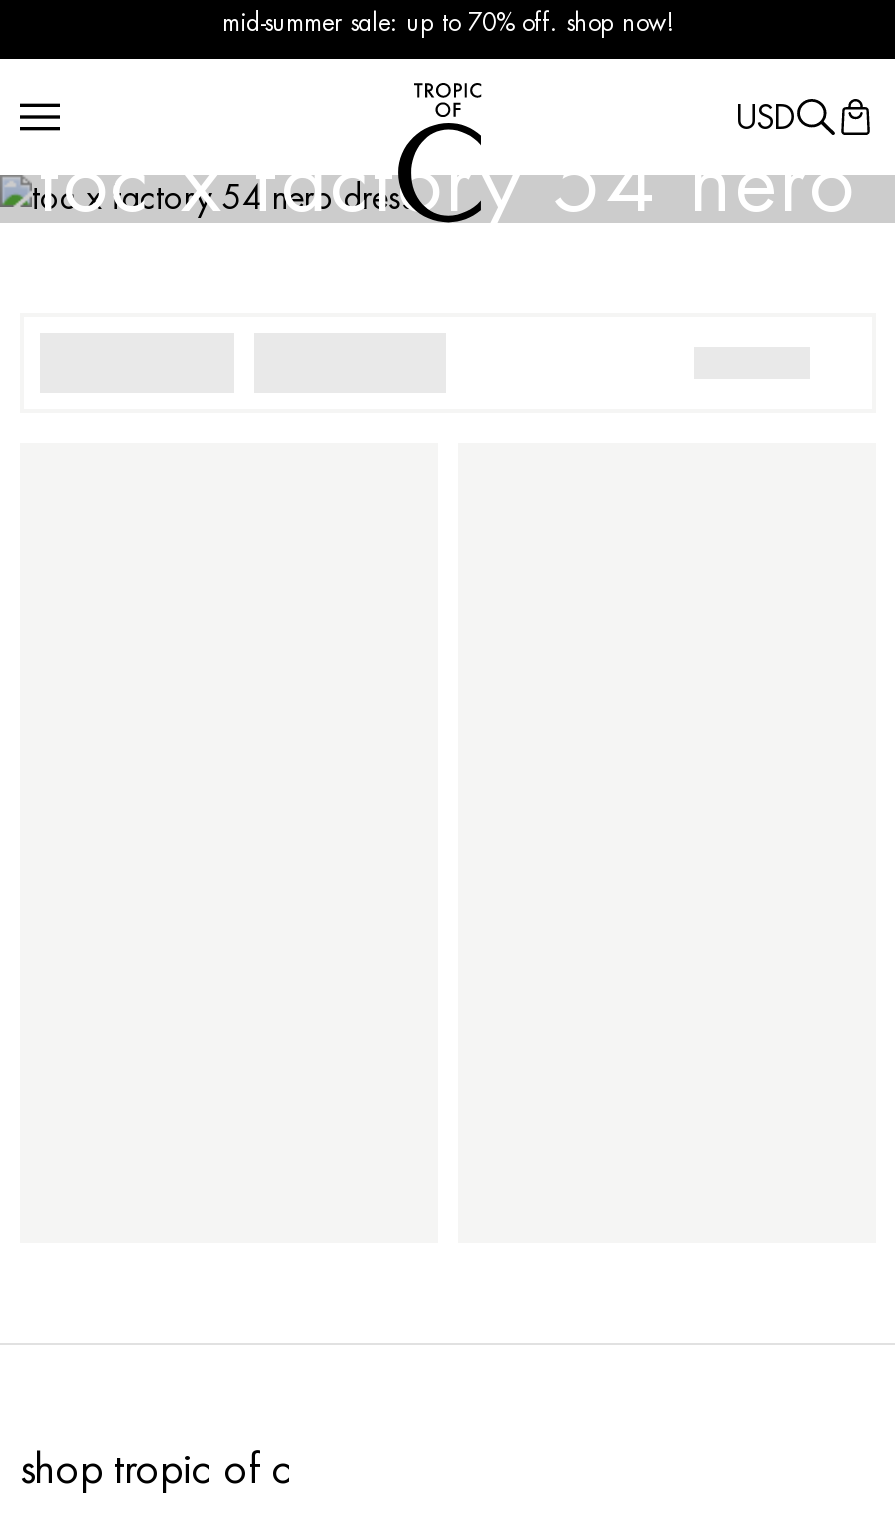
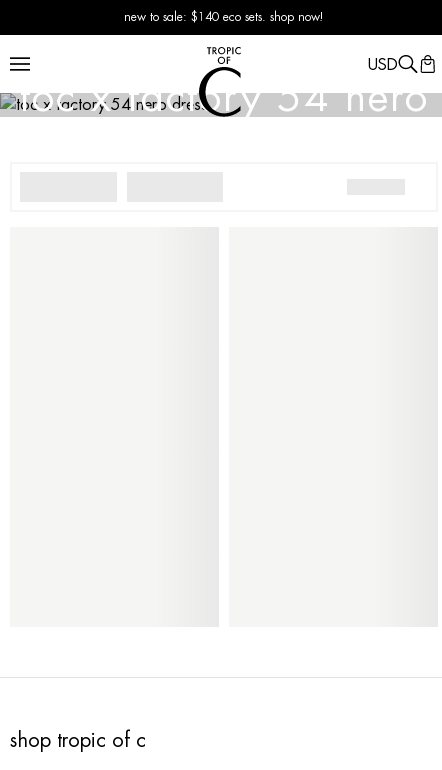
- mid-summer sale: up to 70% off. shop now!
+ new to sale: $140 eco sets. shop now!
